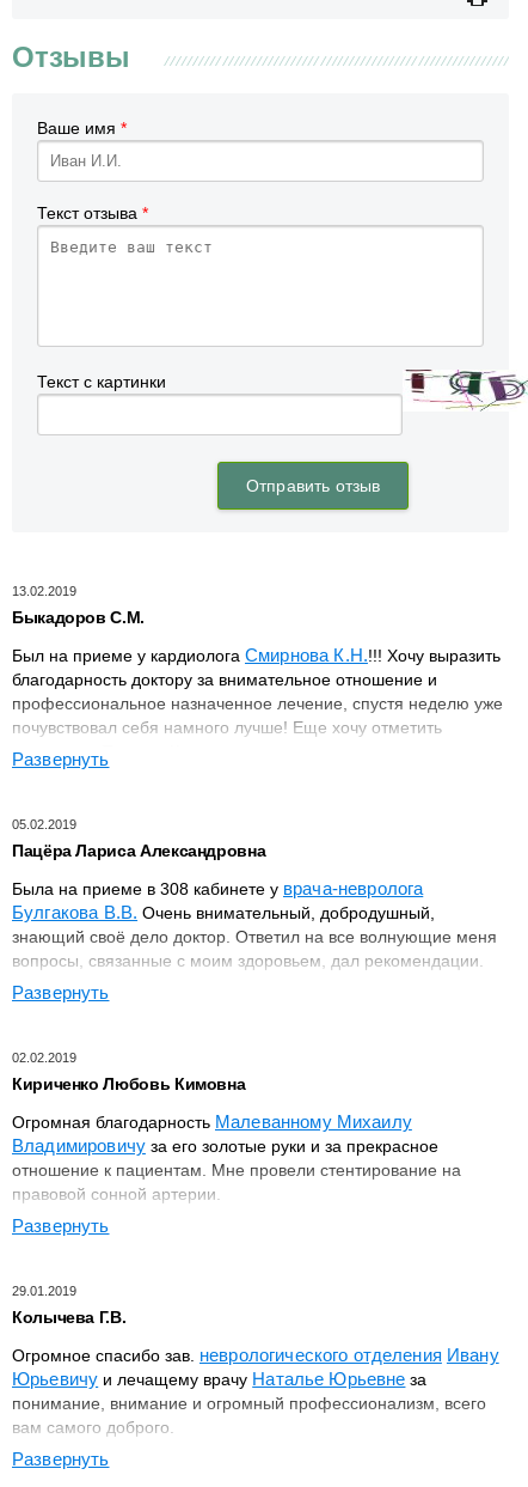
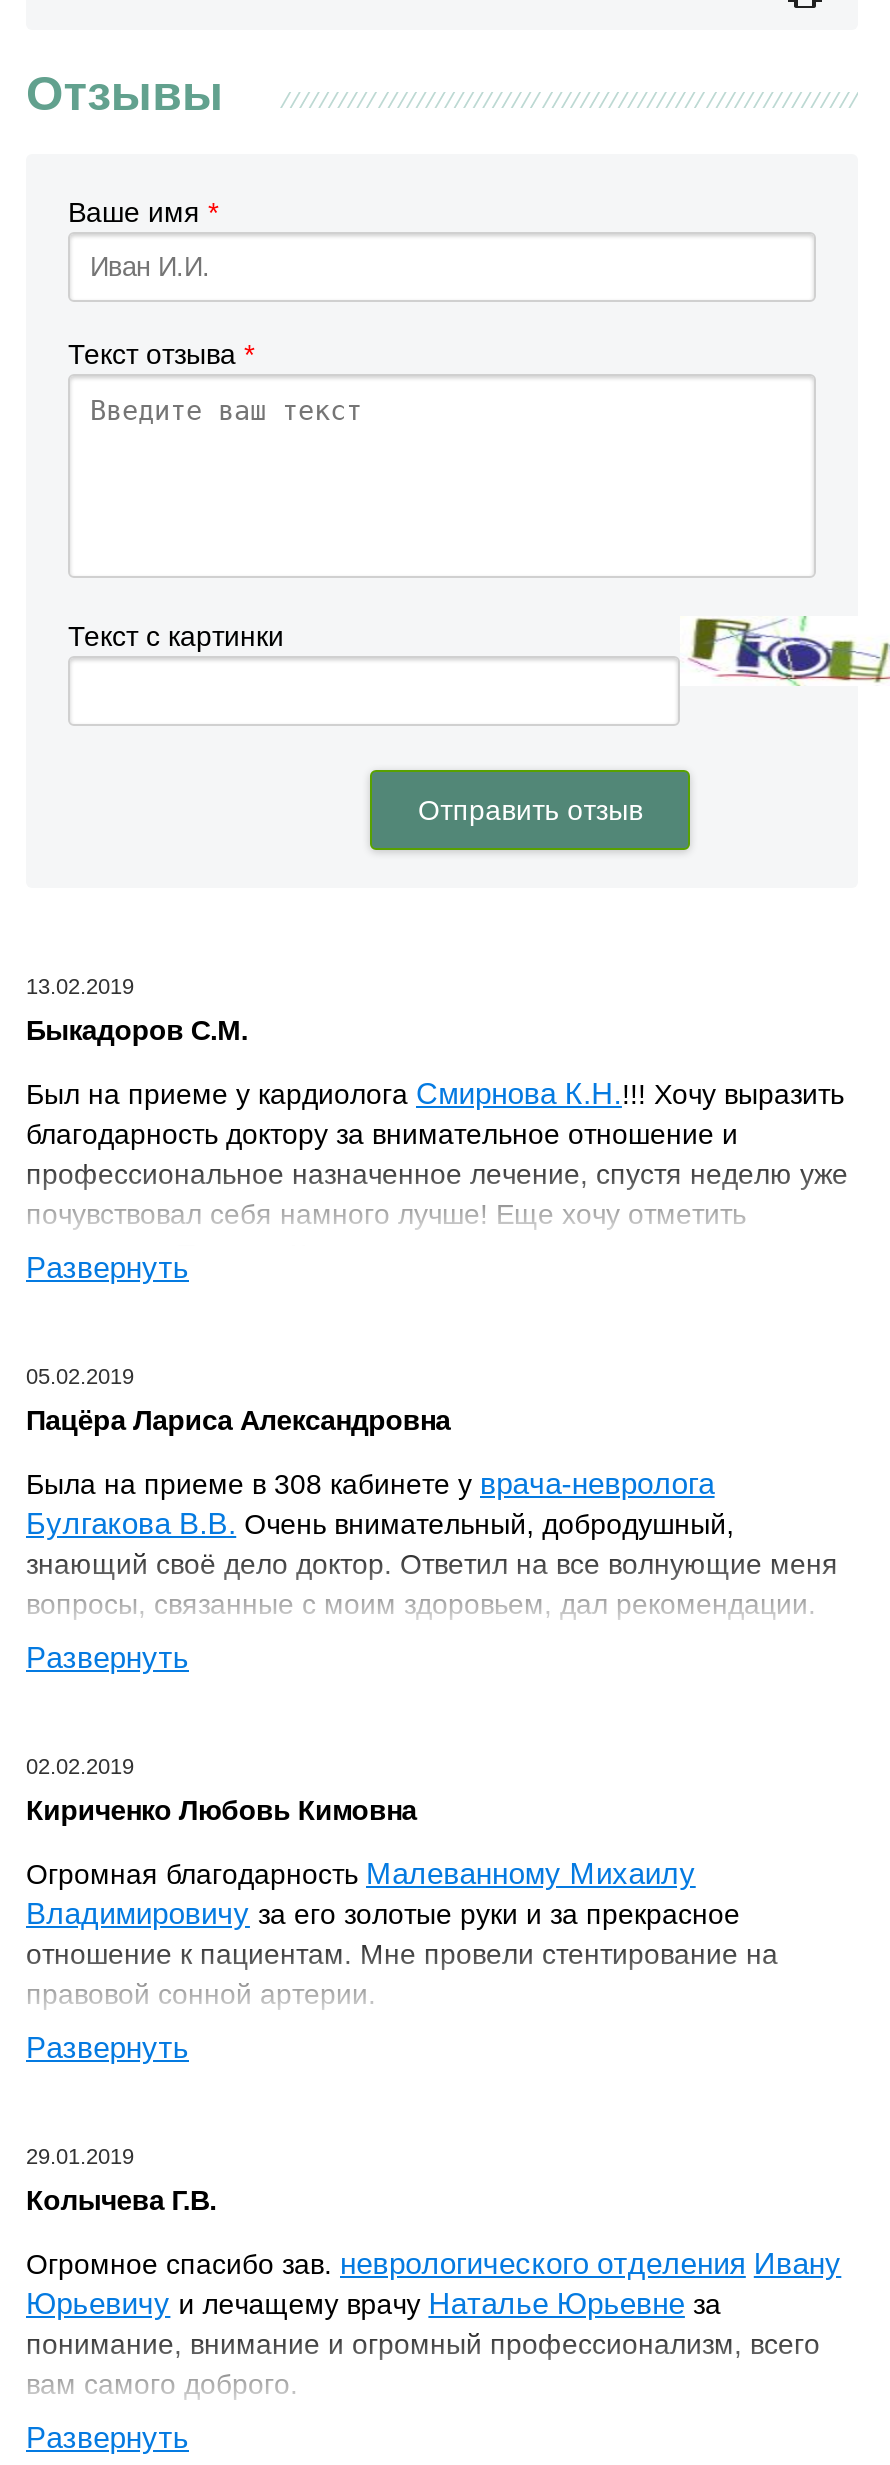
- [image]
+ [image]
